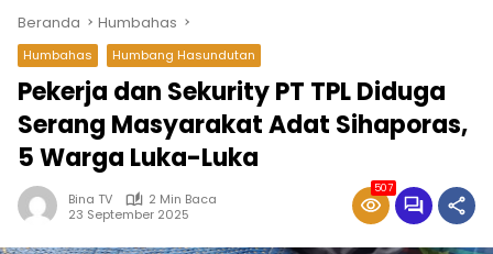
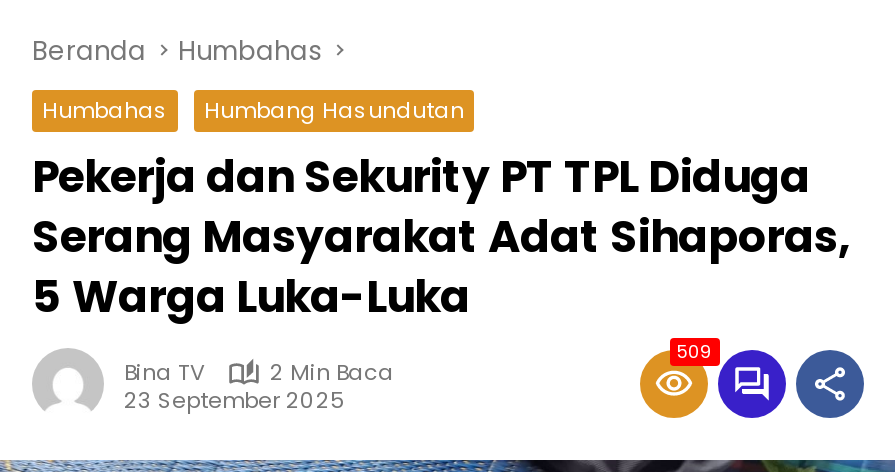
- 507
+ 509
